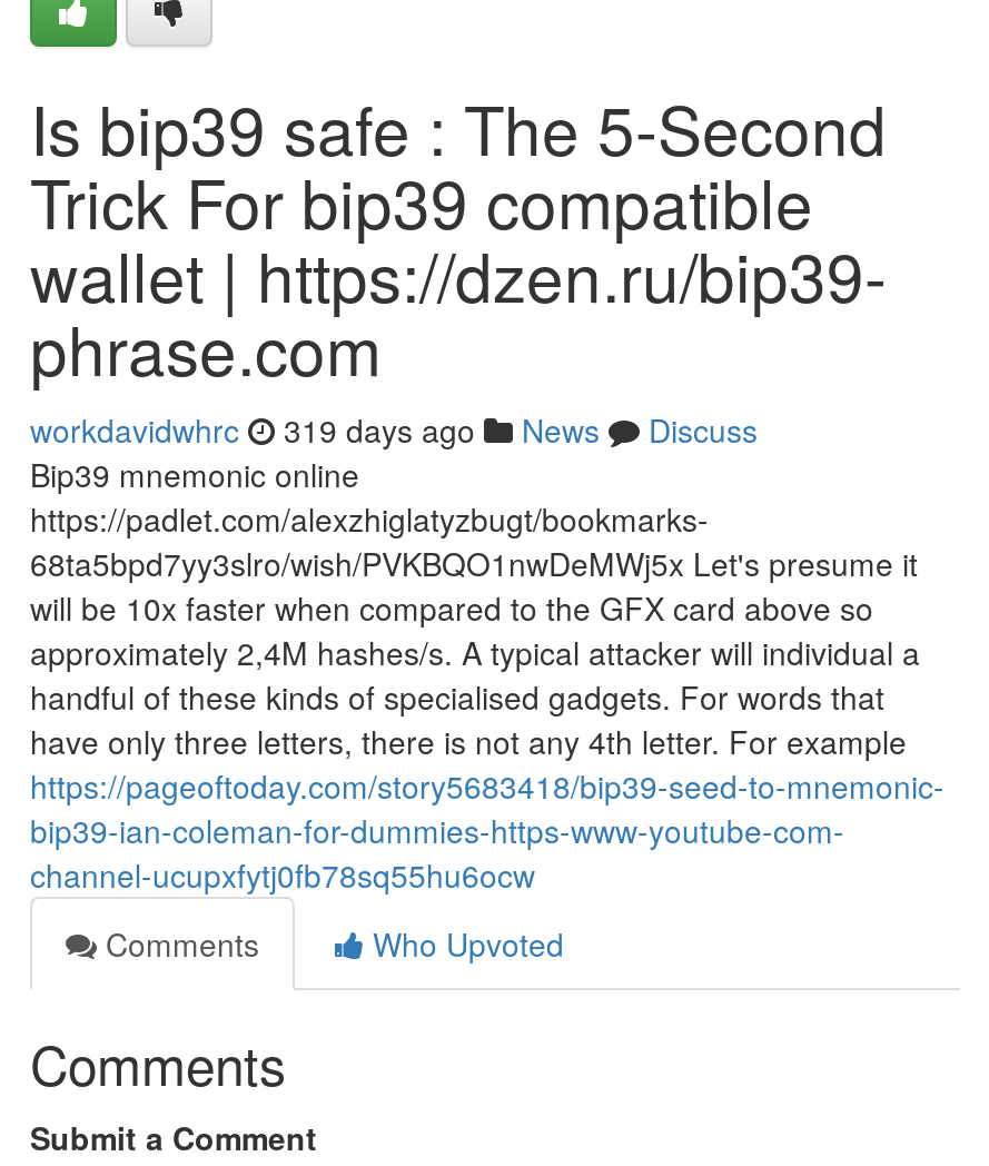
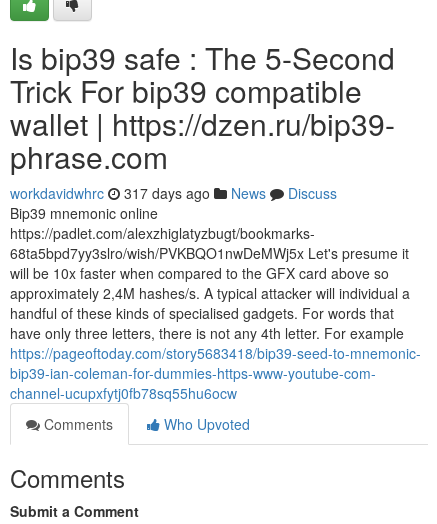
- workdavidwhrc 319 days ago News Discuss
+ workdavidwhrc 317 days ago News Discuss
